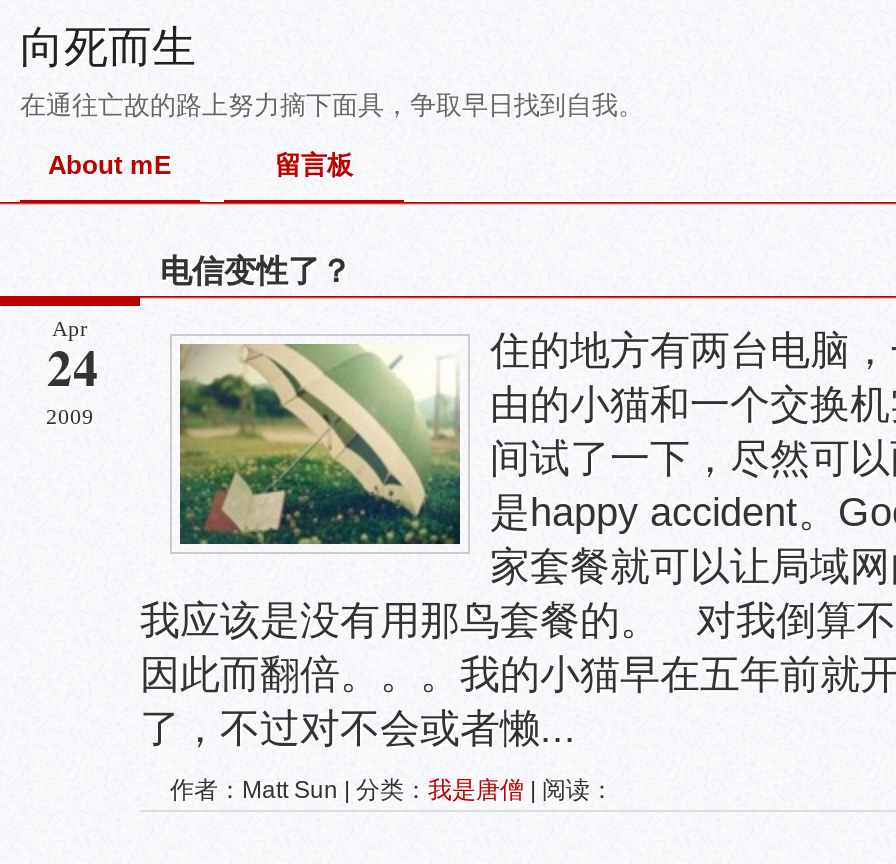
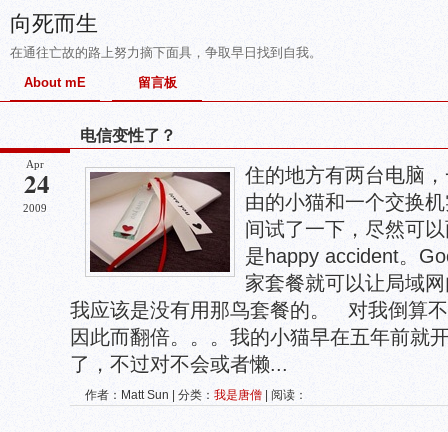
- [image]
+ [image]
